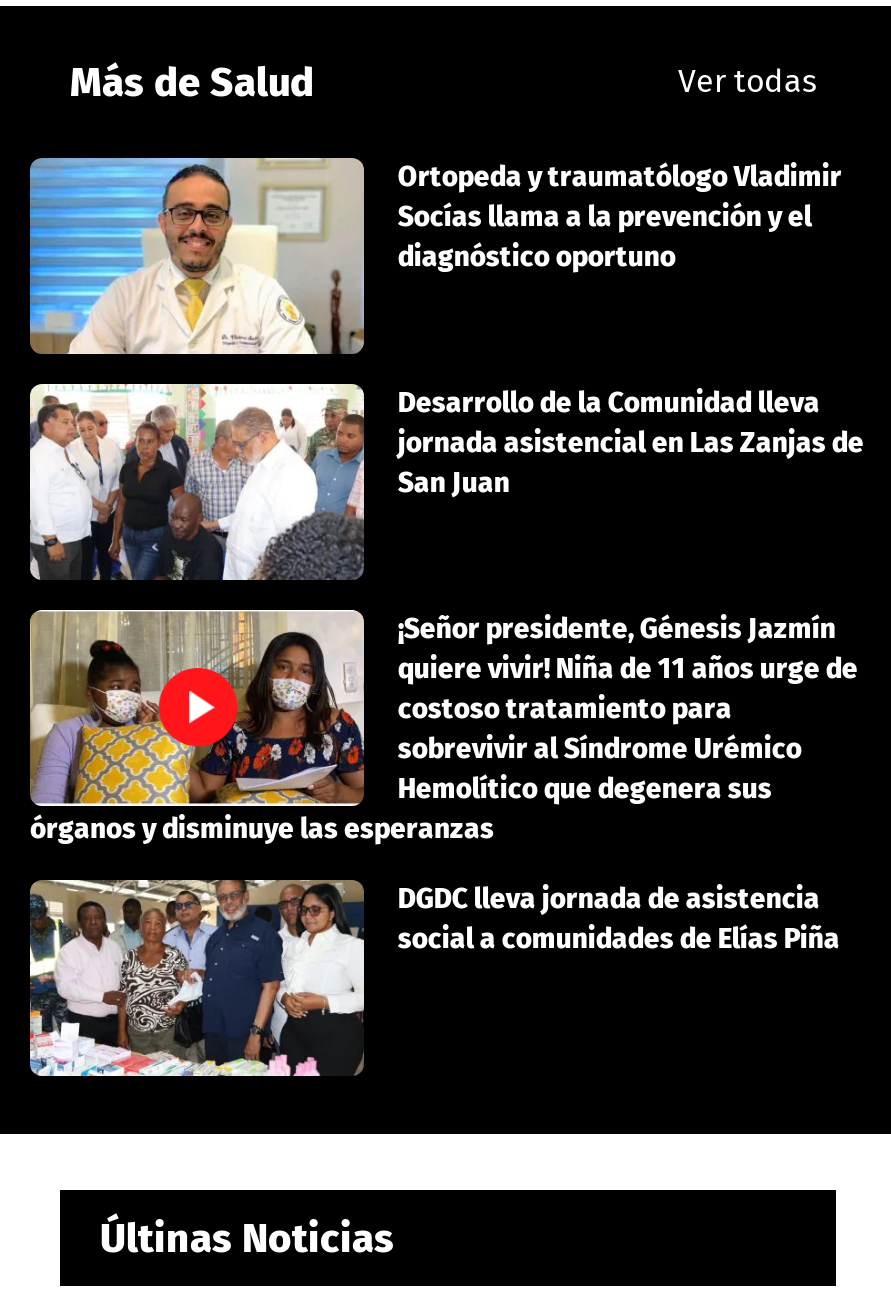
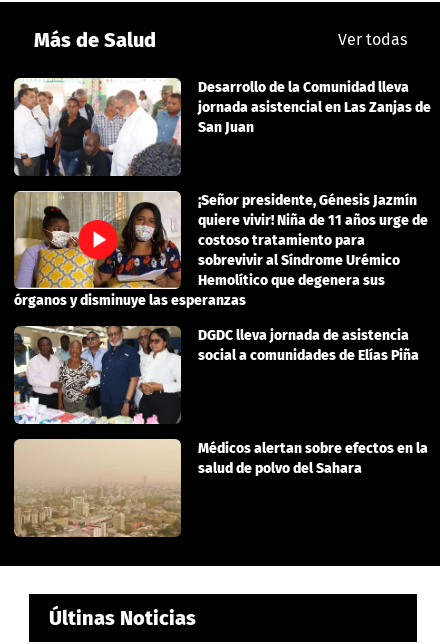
- [image]
- Ortopeda y traumatólogo Vladimir
- Socías llama a la prevención y el
- diagnóstico oportuno

moved up: [image] | Desarrollo de la Comunidad lleva | jornada asistencial en Las Zanjas de | ... | DGDC lleva jornada de asistencia | social a comunidades de Elías Piña

moved up: [image]

+ [image]
+ Médicos alertan sobre efectos en la
+ salud de polvo del Sahara
